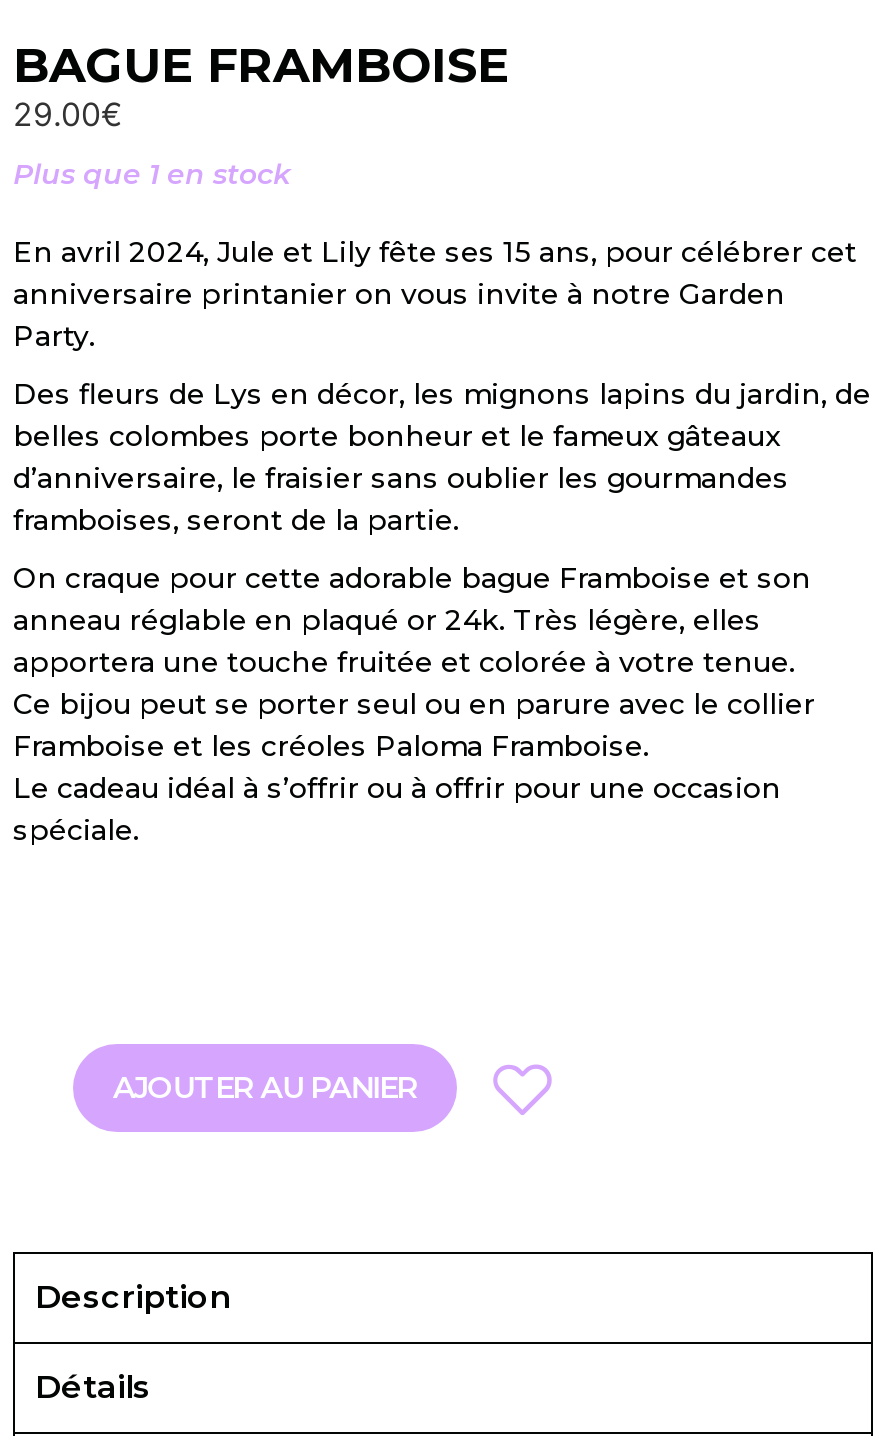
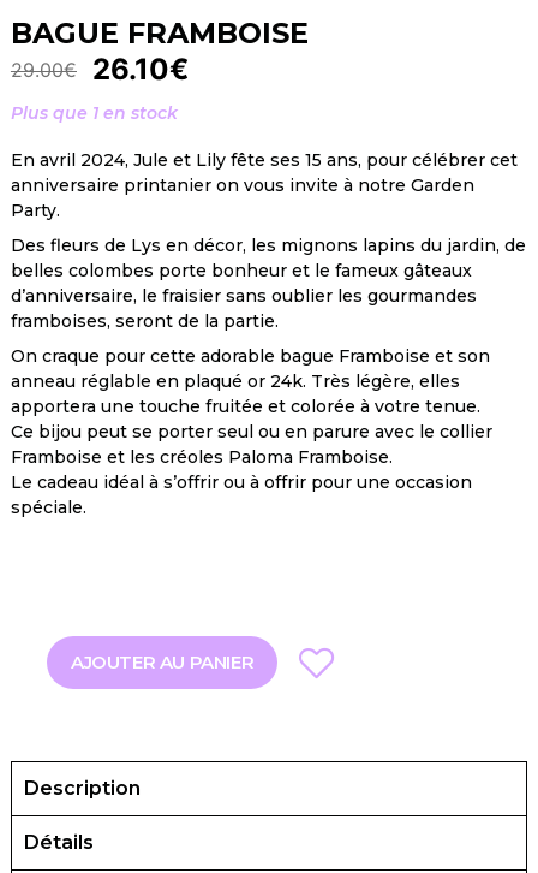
+ 26.10€
